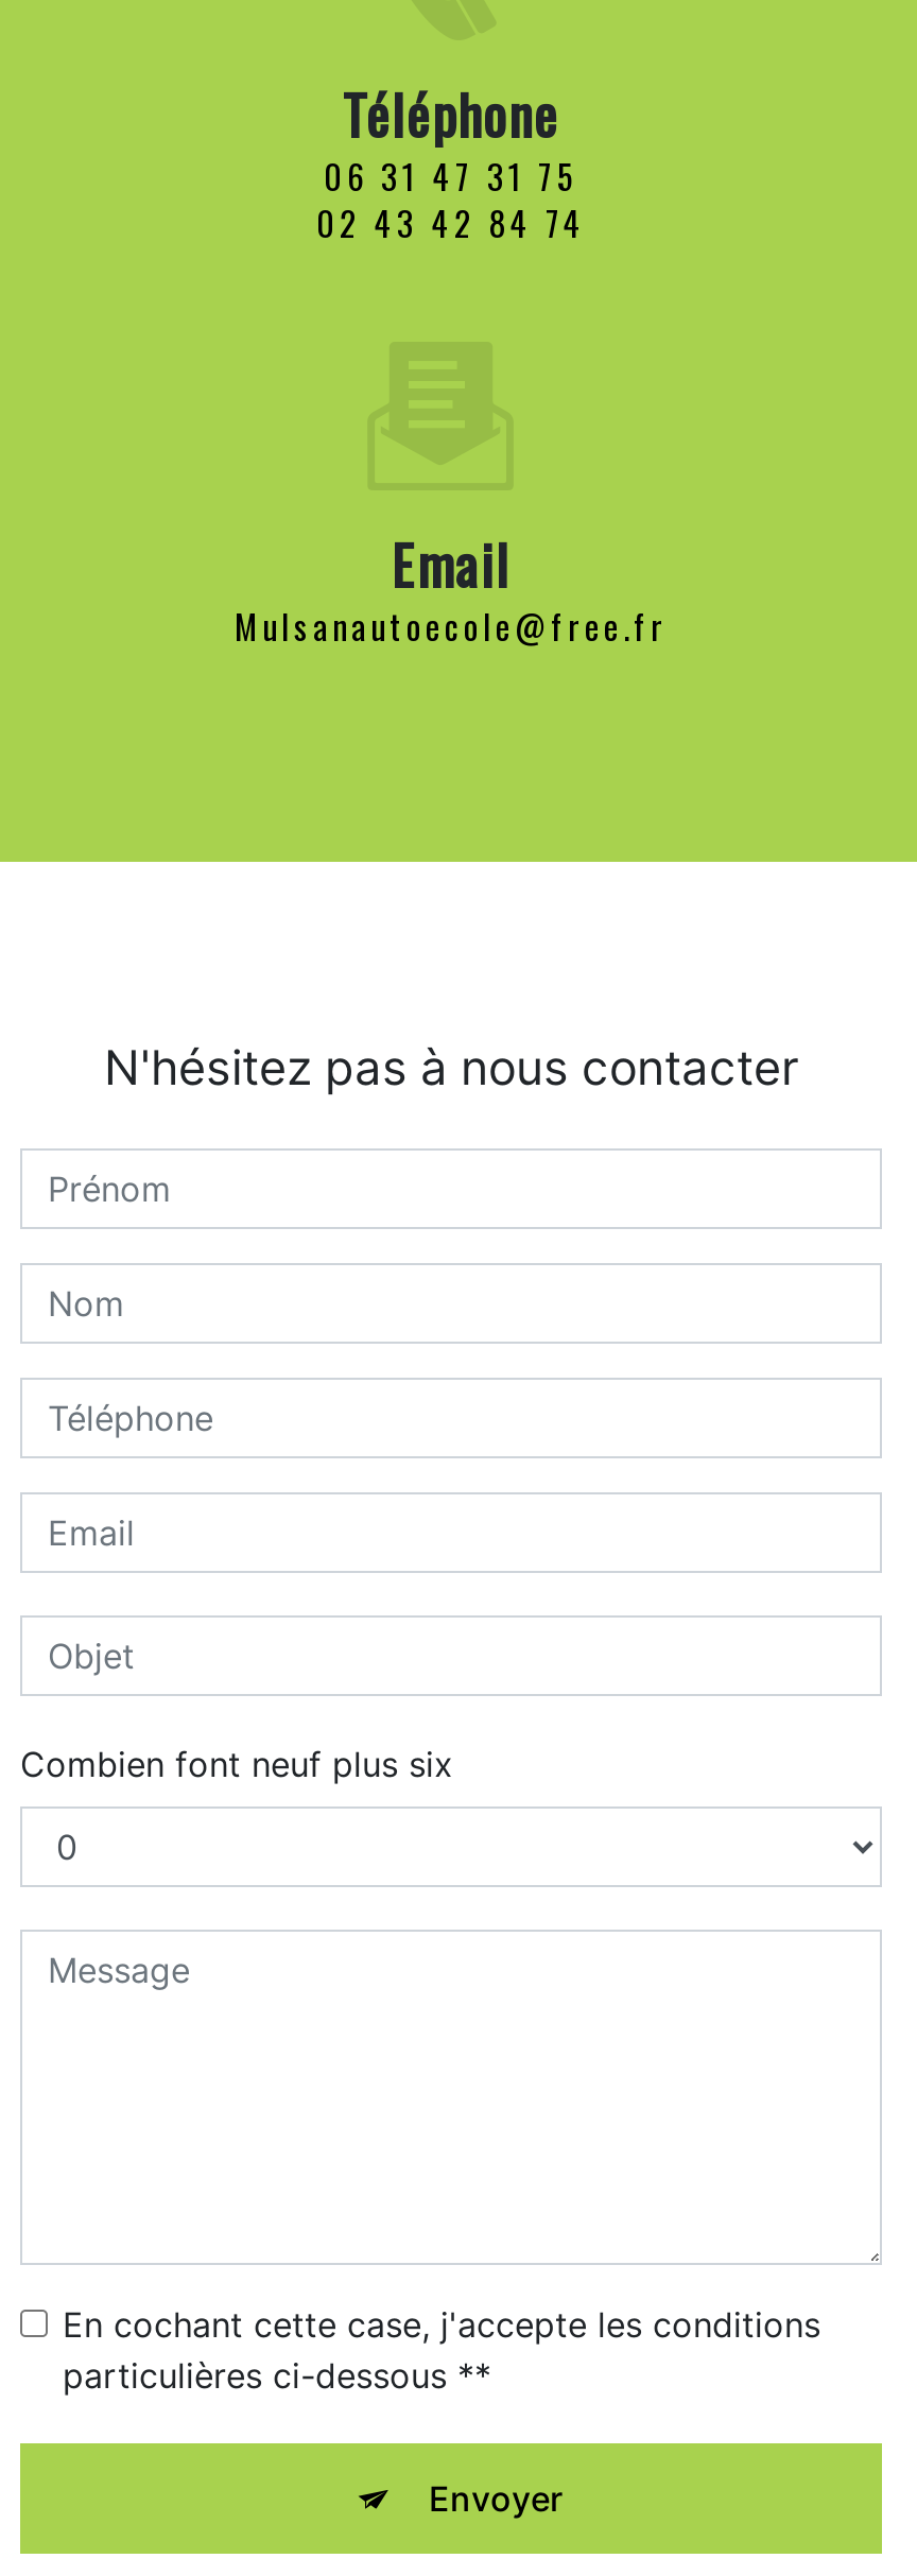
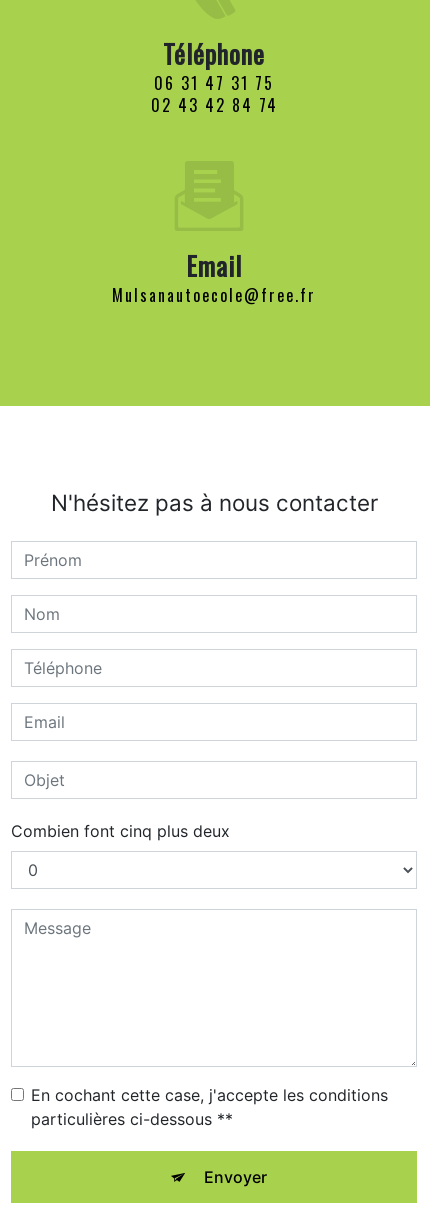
- Combien font neuf plus six
+ Combien font cinq plus deux
